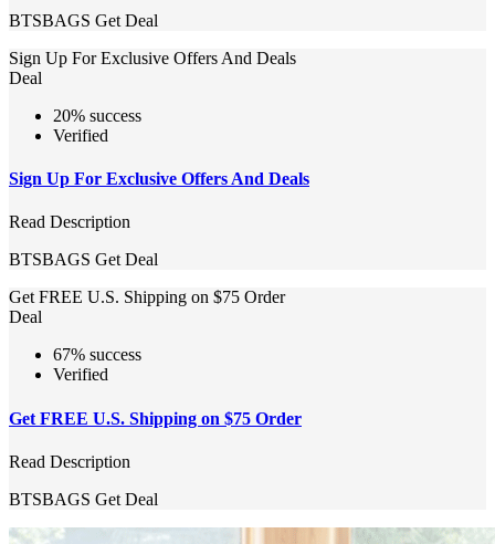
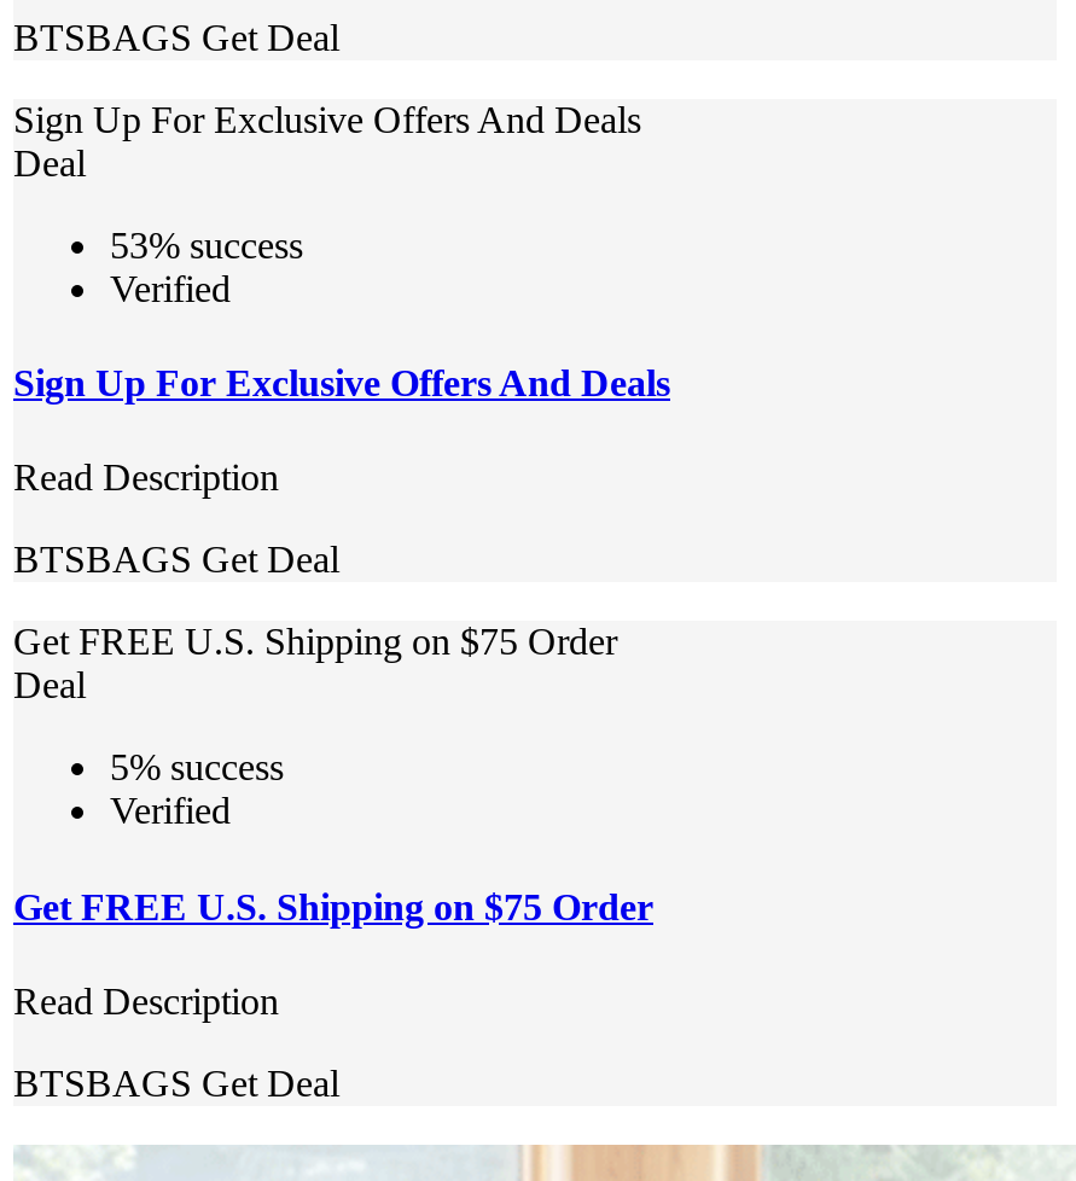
- 20% success
+ 53% success

- 67% success
+ 5% success
